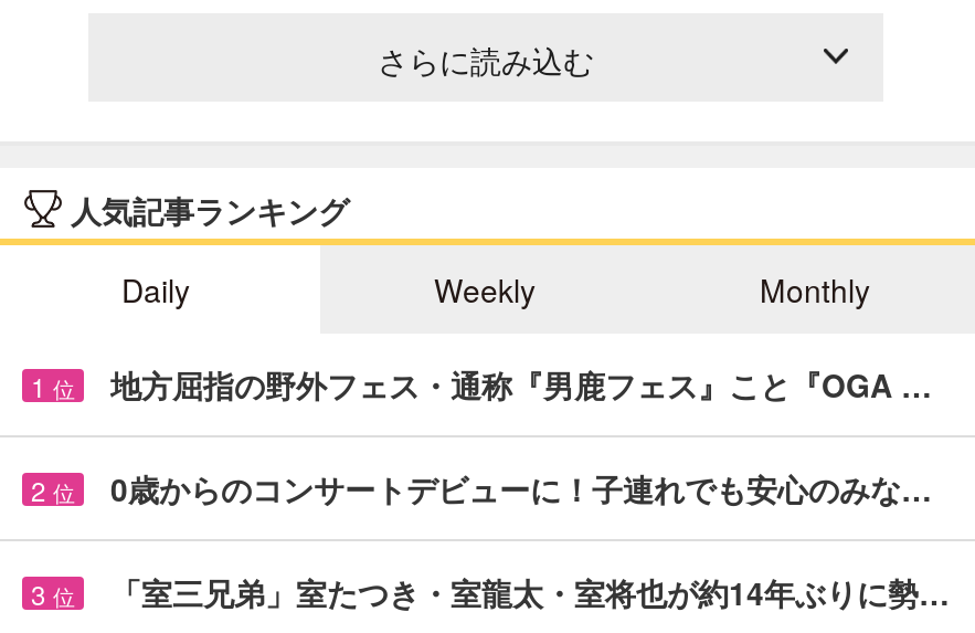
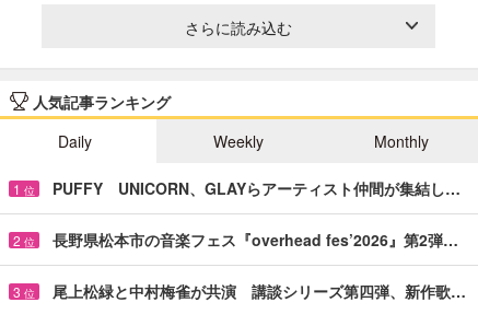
- 地方屈指の野外フェス・通称『男鹿フェス』こと『OGA …
+ PUFFY UNICORN、GLAYらアーティスト仲間が集結し…

- 0歳からのコンサートデビューに！子連れでも安心のみな…
+ 長野県松本市の音楽フェス『overhead fes’2026』第2弾…

- 「室三兄弟」室たつき・室龍太・室将也が約14年ぶりに勢…
+ 尾上松緑と中村梅雀が共演 講談シリーズ第四弾、新作歌…
